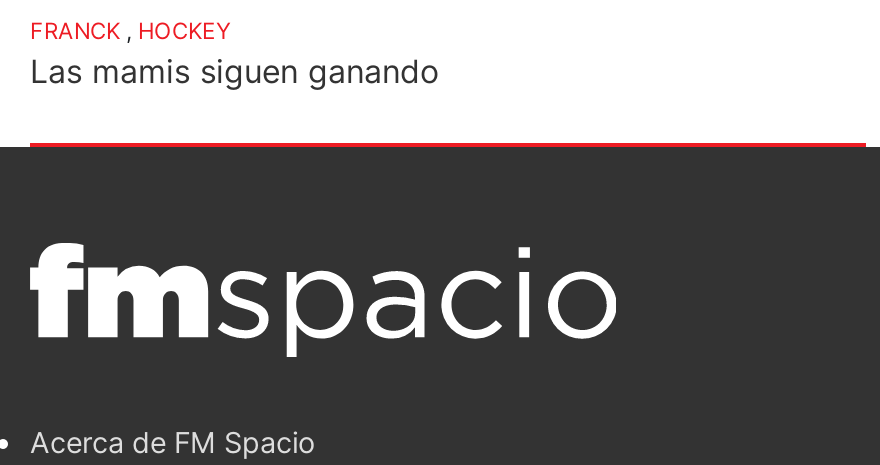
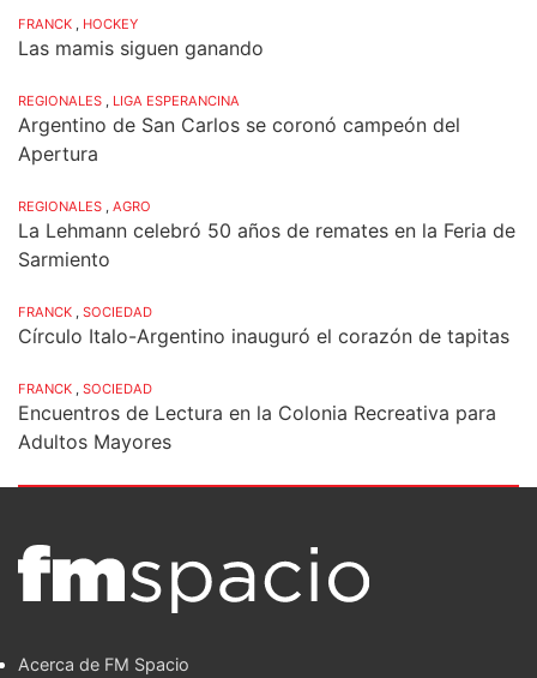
+ REGIONALES , LIGA ESPERANCINA
+ Argentino de San Carlos se coronó campeón del
+ Apertura
+ REGIONALES , AGRO
+ La Lehmann celebró 50 años de remates en la Feria de
+ Sarmiento
+ FRANCK , SOCIEDAD
+ Círculo Italo-Argentino inauguró el corazón de tapitas
+ FRANCK , SOCIEDAD
+ Encuentros de Lectura en la Colonia Recreativa para
+ Adultos Mayores
